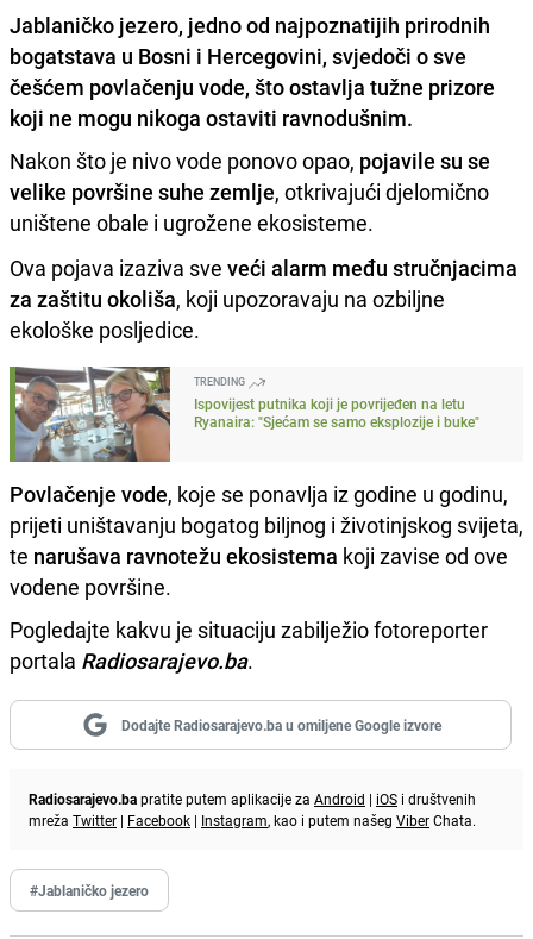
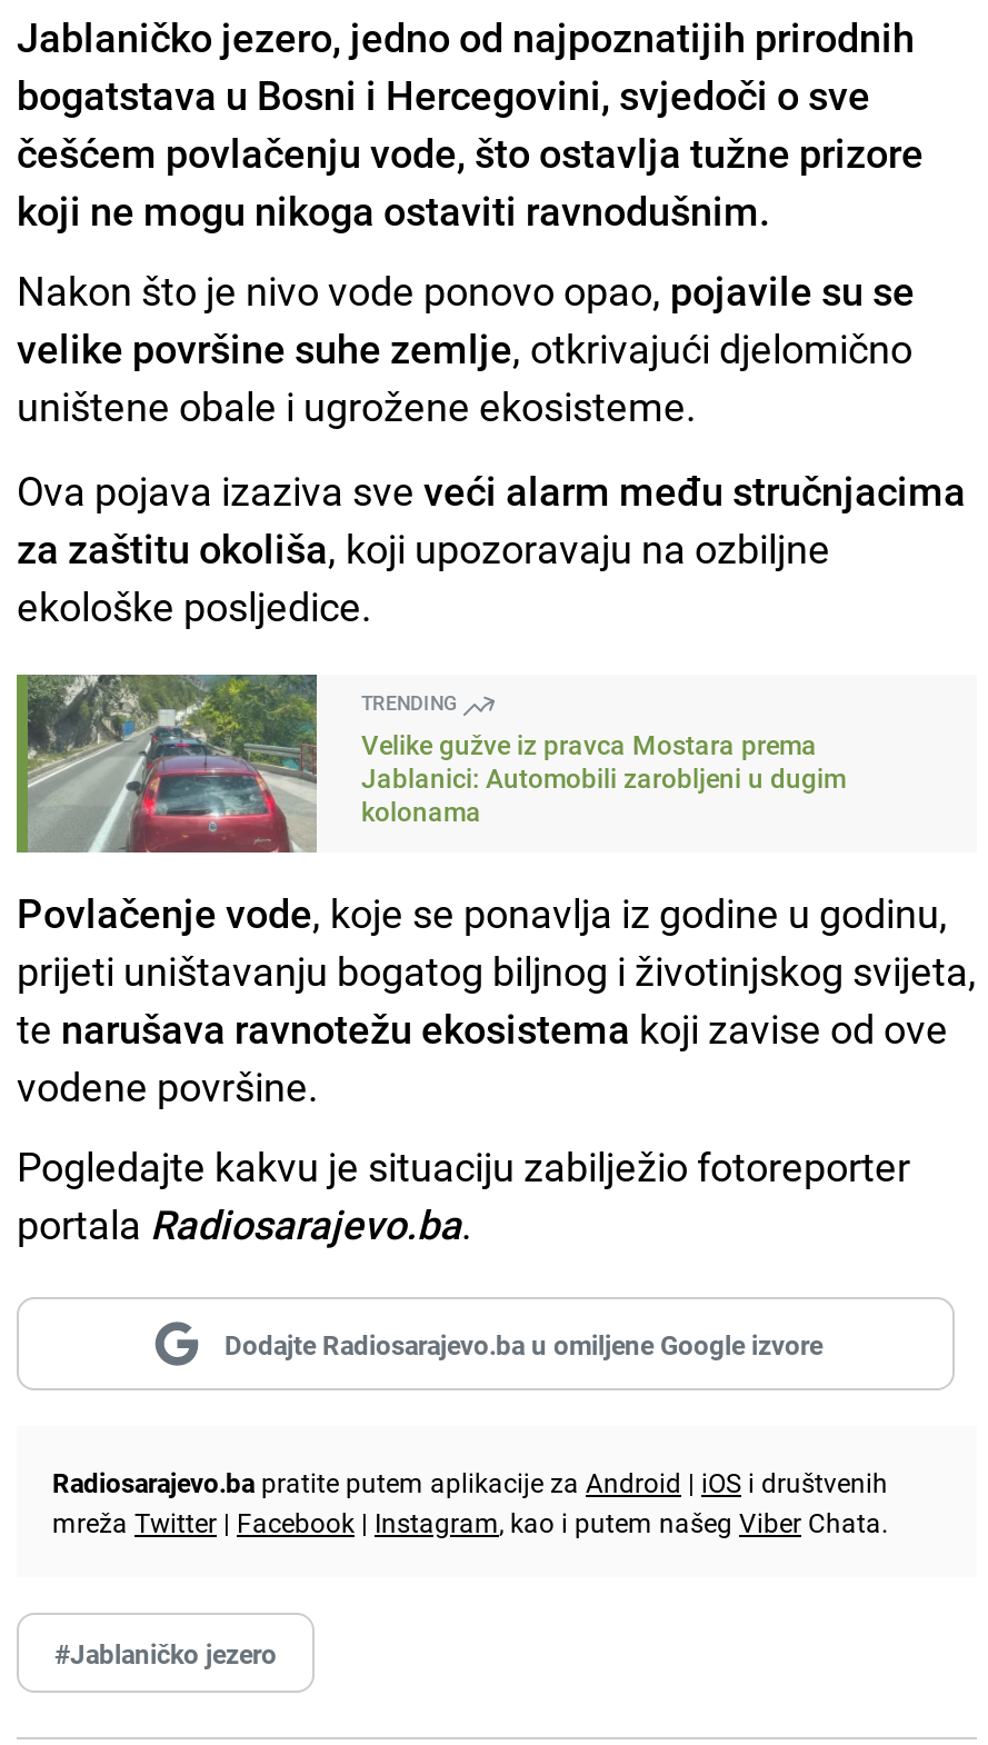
- [image]
- Ispovijest putnika koji je povrijeđen na letu
- Ryanaira: "Sjećam se samo eksplozije i buke"
+ [image]
+ Velike gužve iz pravca Mostara prema
+ Jablanici: Automobili zarobljeni u dugim
+ kolonama
